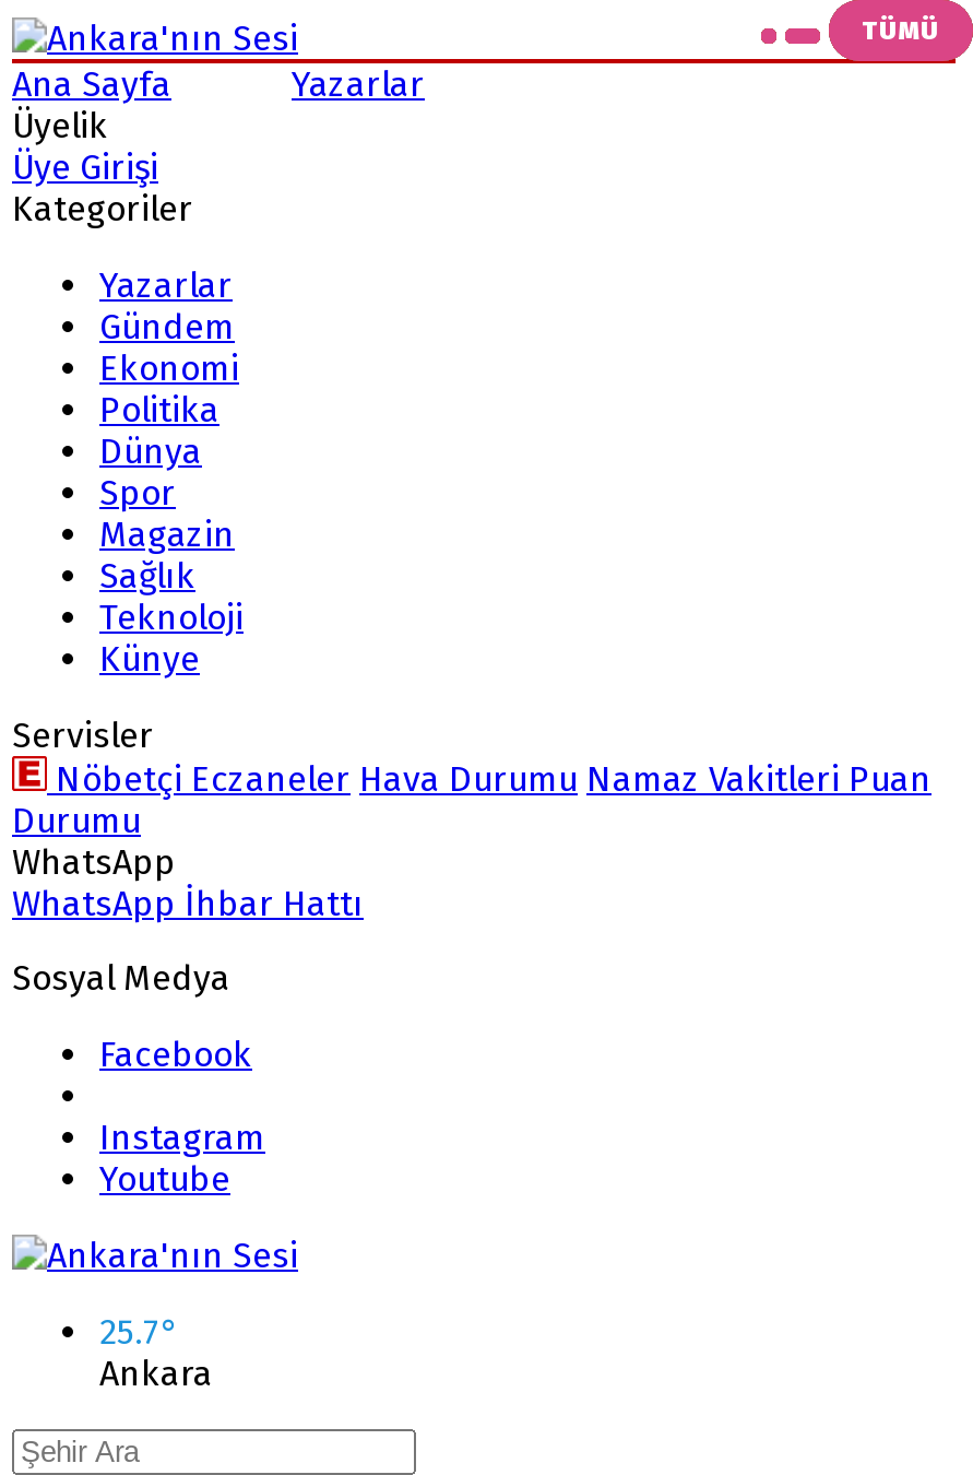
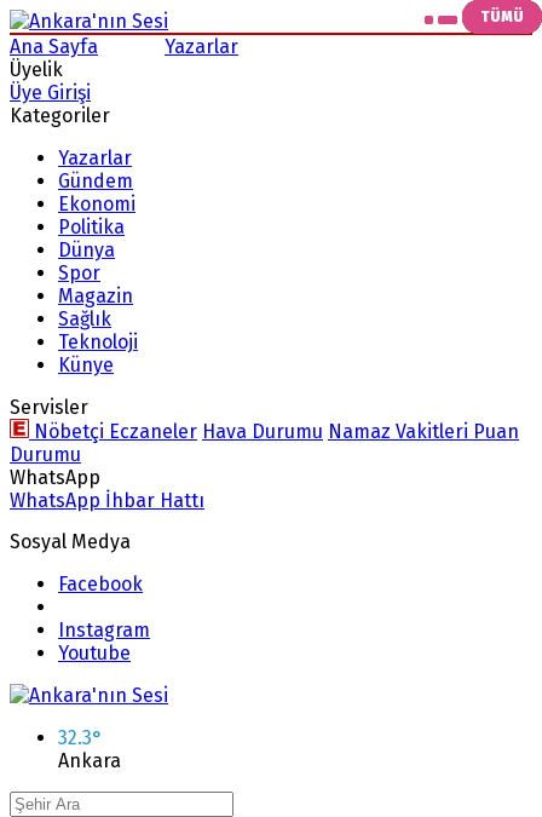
- 25.7°
+ 32.3°
